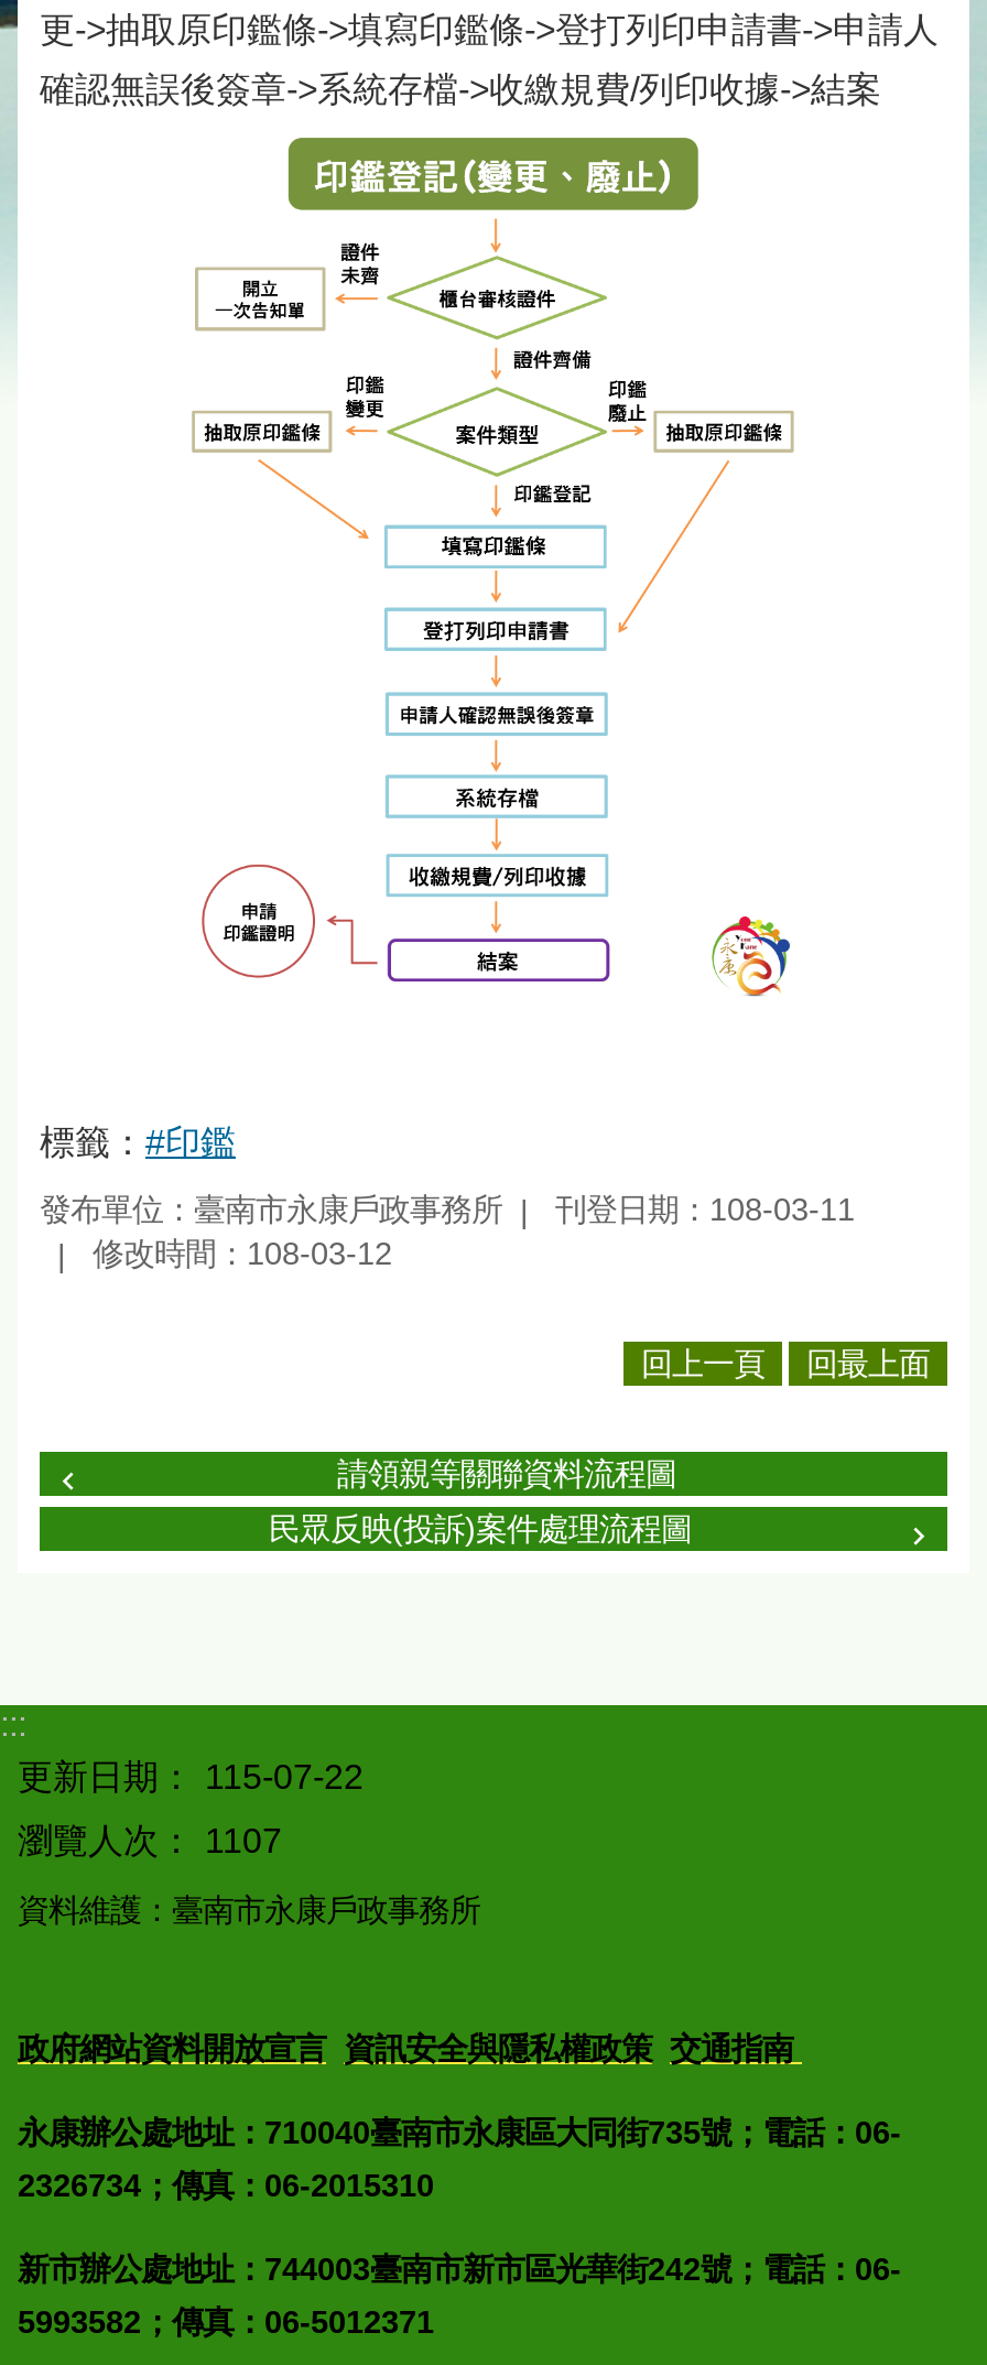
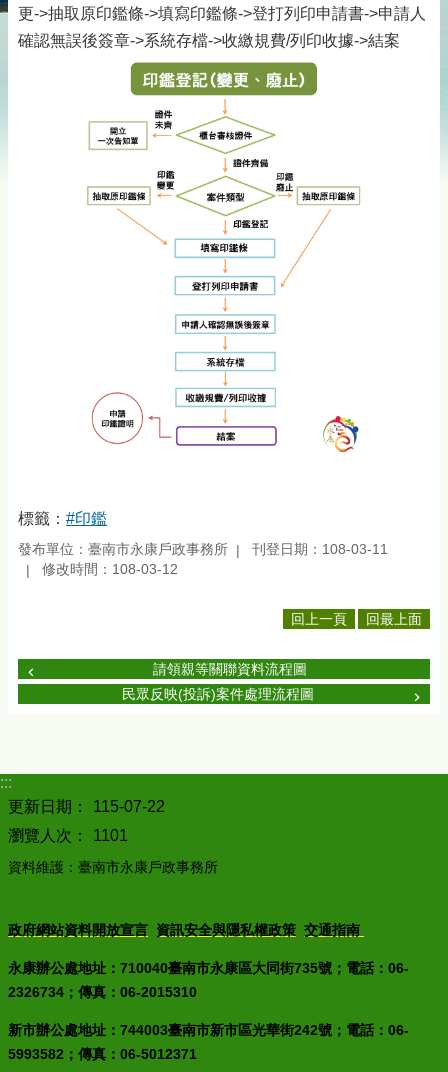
- 瀏覽人次： 1107
+ 瀏覽人次： 1101
